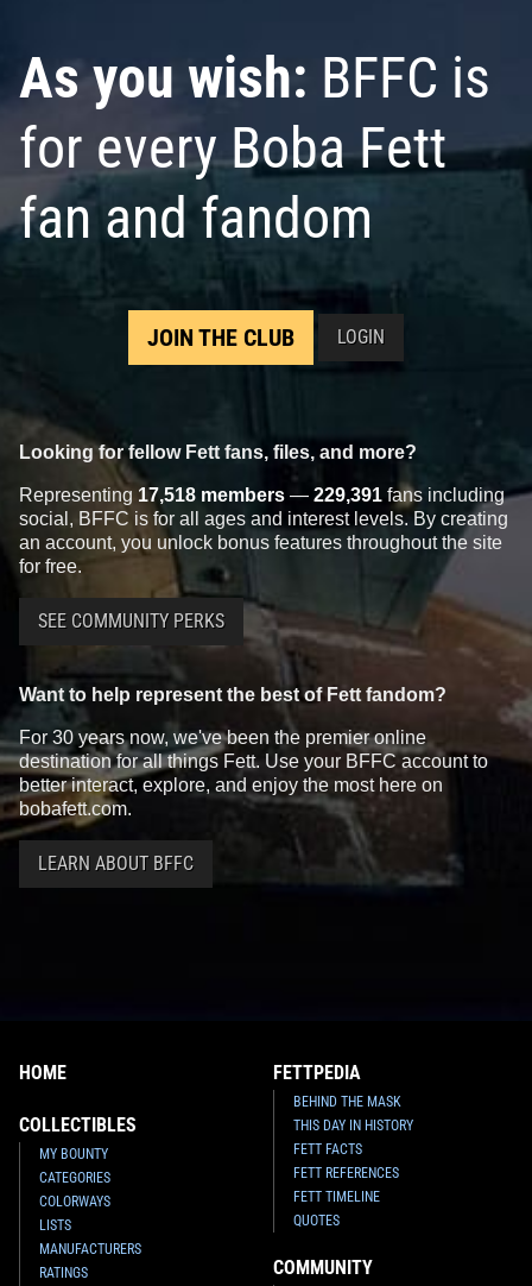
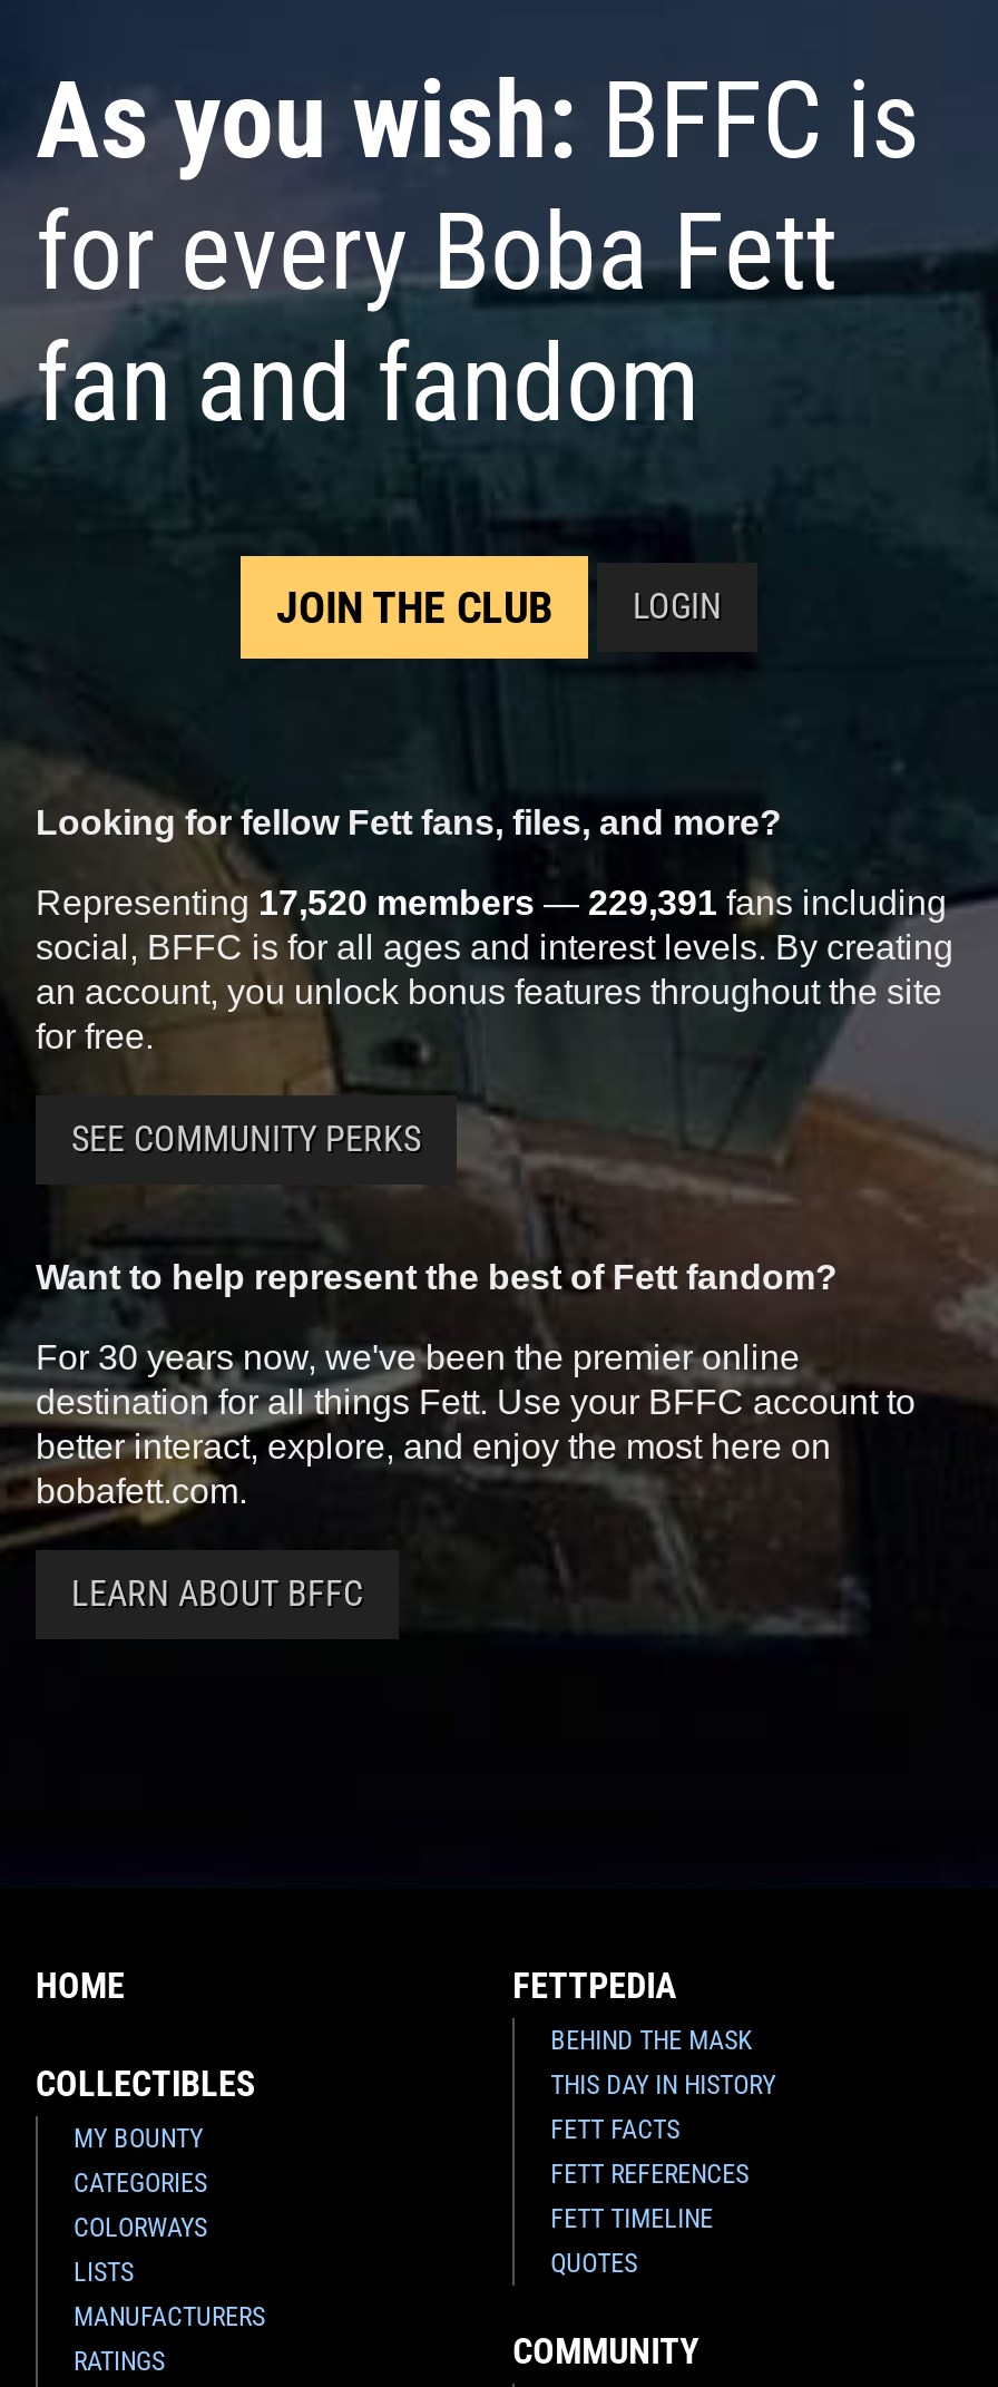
- Representing 17,518 members — 229,391 fans including
+ Representing 17,520 members — 229,391 fans including
